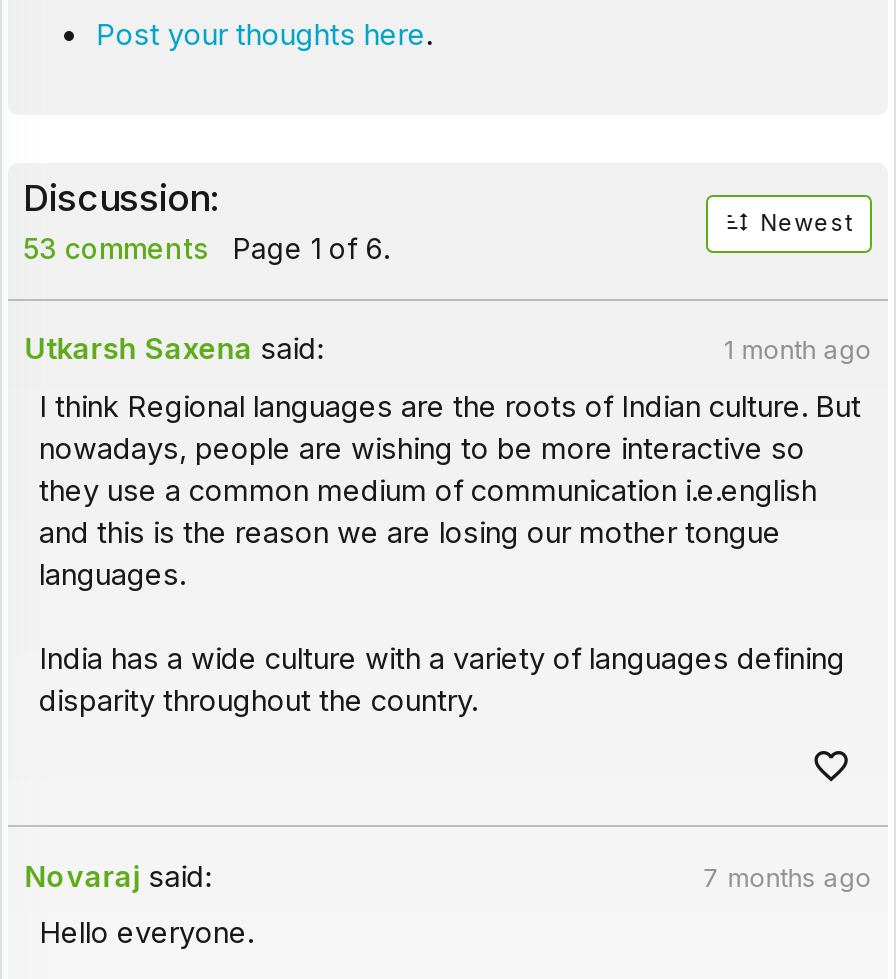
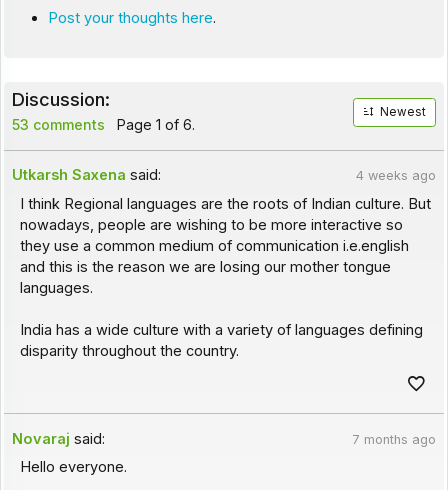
- 1 month ago
+ 4 weeks ago
